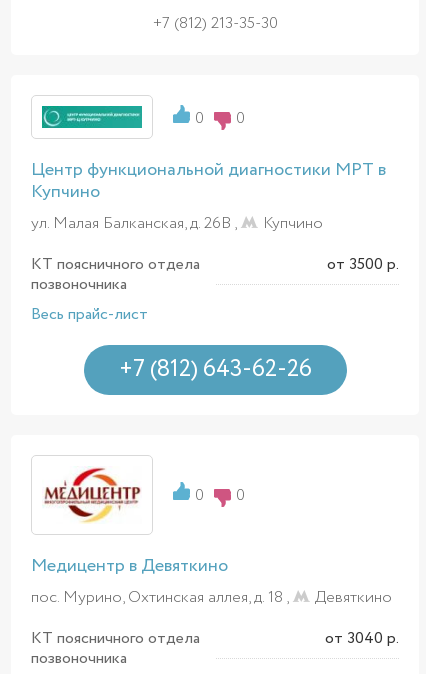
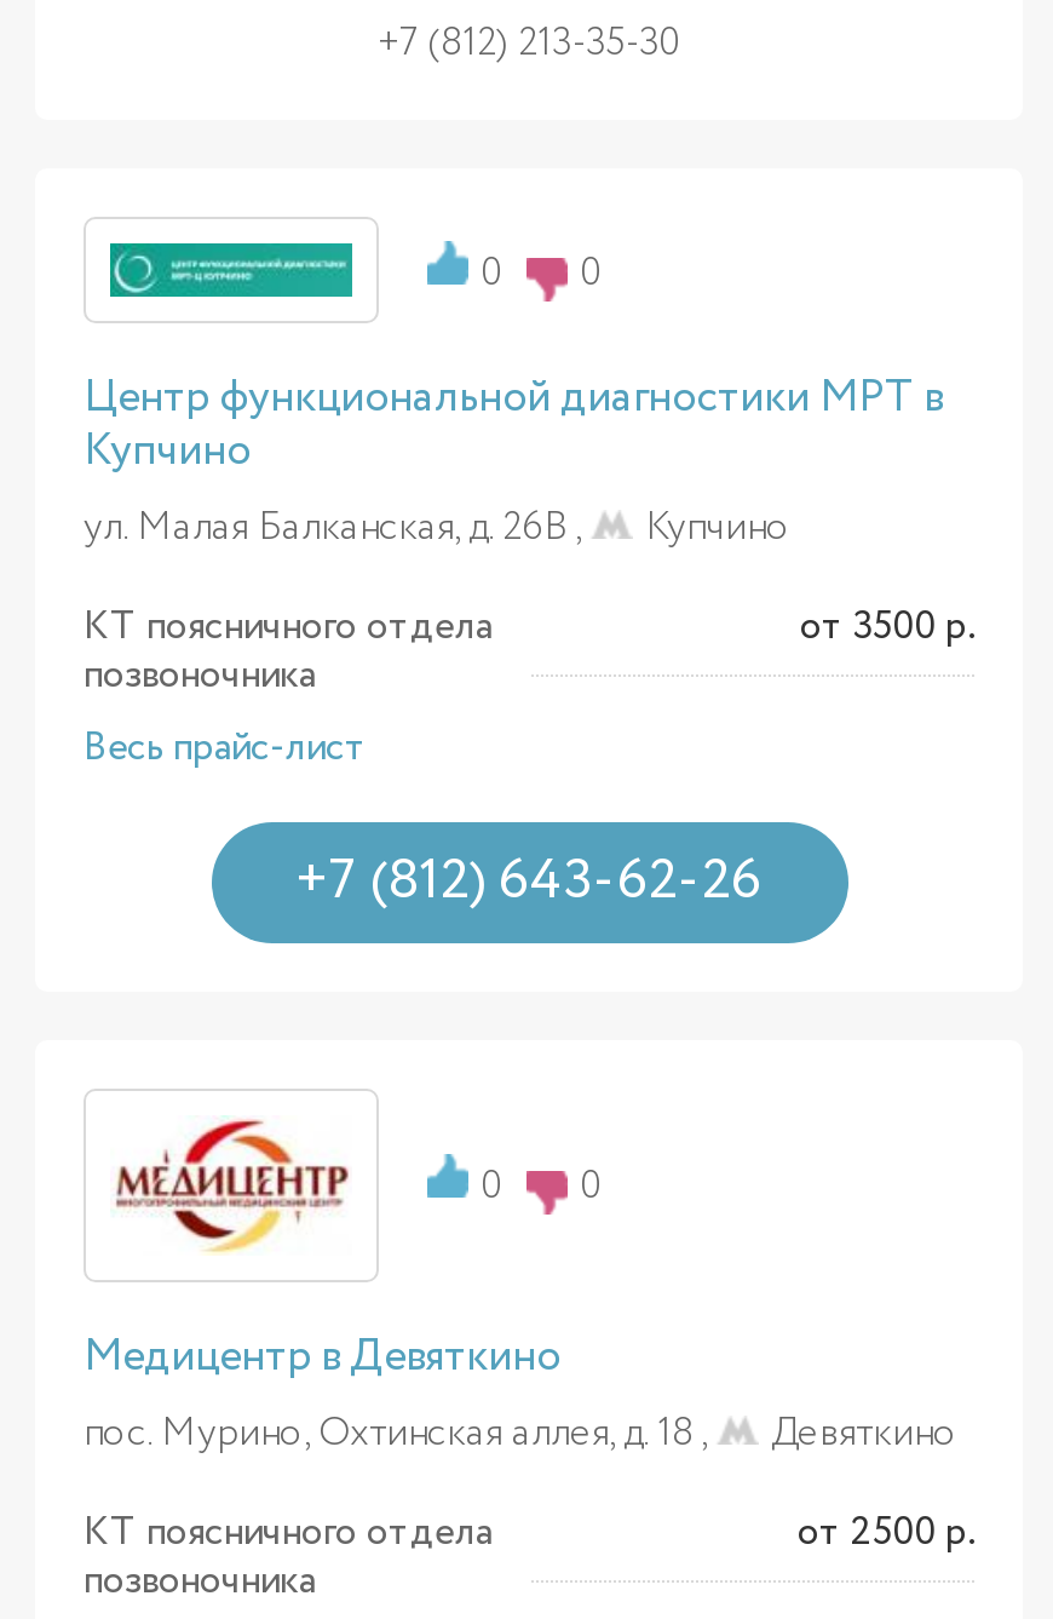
- от 3040 р.
+ от 2500 р.
